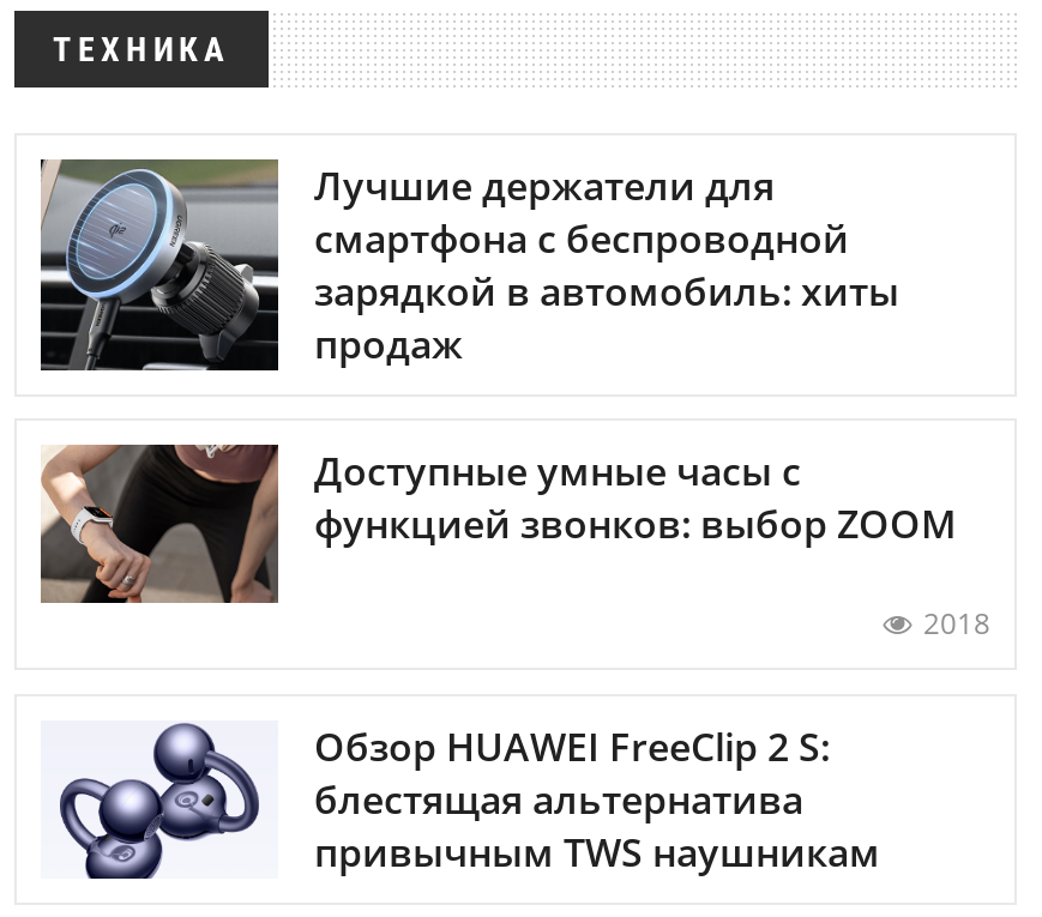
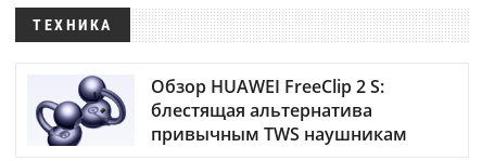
- [image]
- Лучшие держатели для
- смартфона с беспроводной
- зарядкой в автомобиль: хиты
- продаж
- Доступные умные часы с
- функцией звонков: выбор ZOOM
- 2018

- [image]
